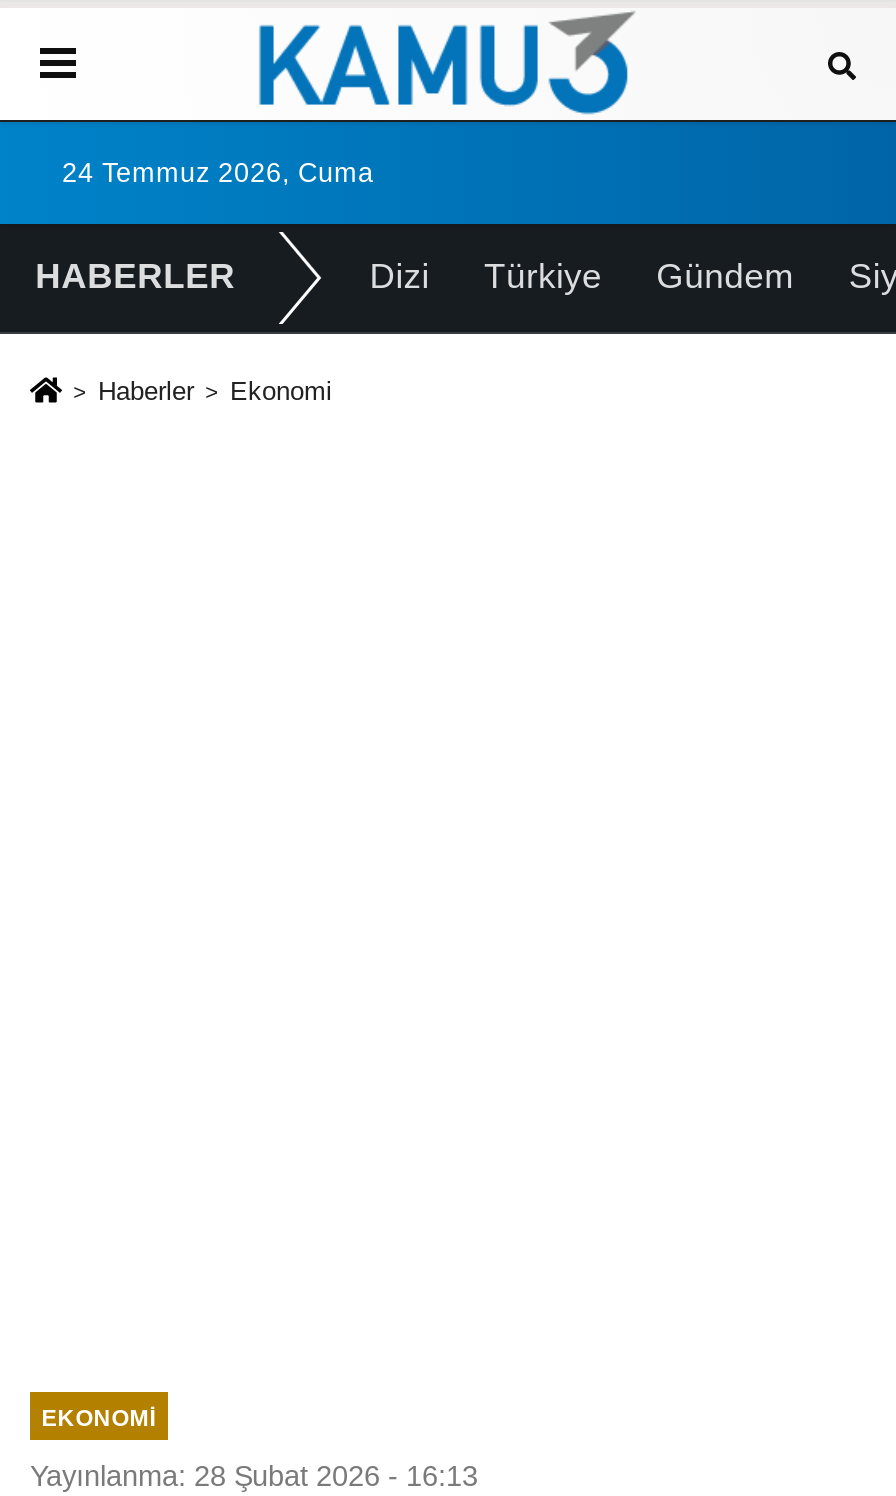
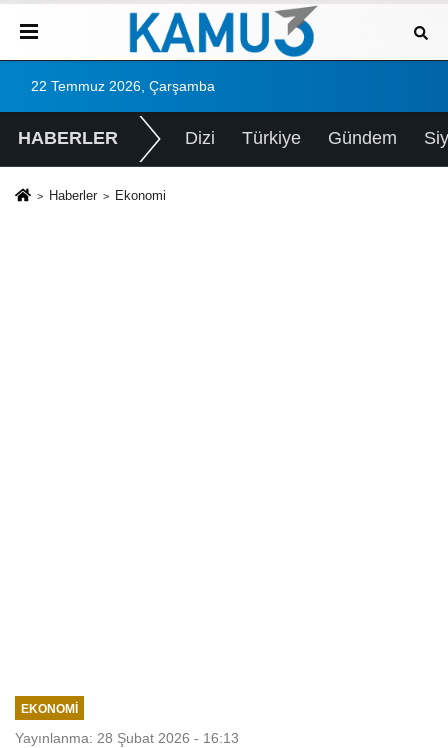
- 24 Temmuz 2026, Cuma
+ 22 Temmuz 2026, Çarşamba
